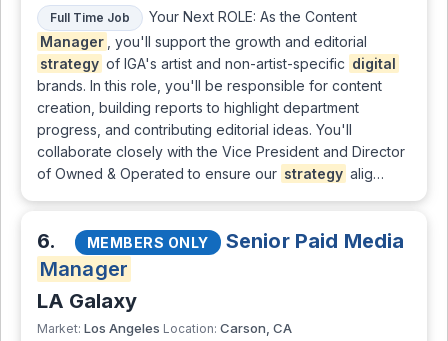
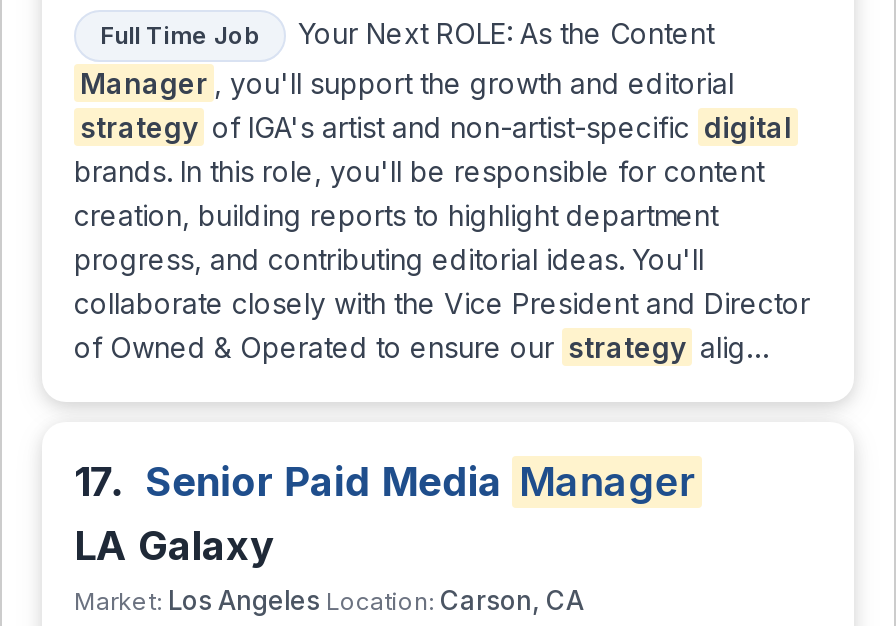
- 6.
- MEMBERS ONLY
- Senior Paid Media
- Manager
+ 17. Senior Paid Media Manager
